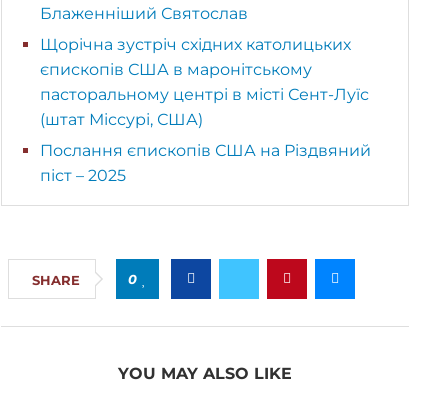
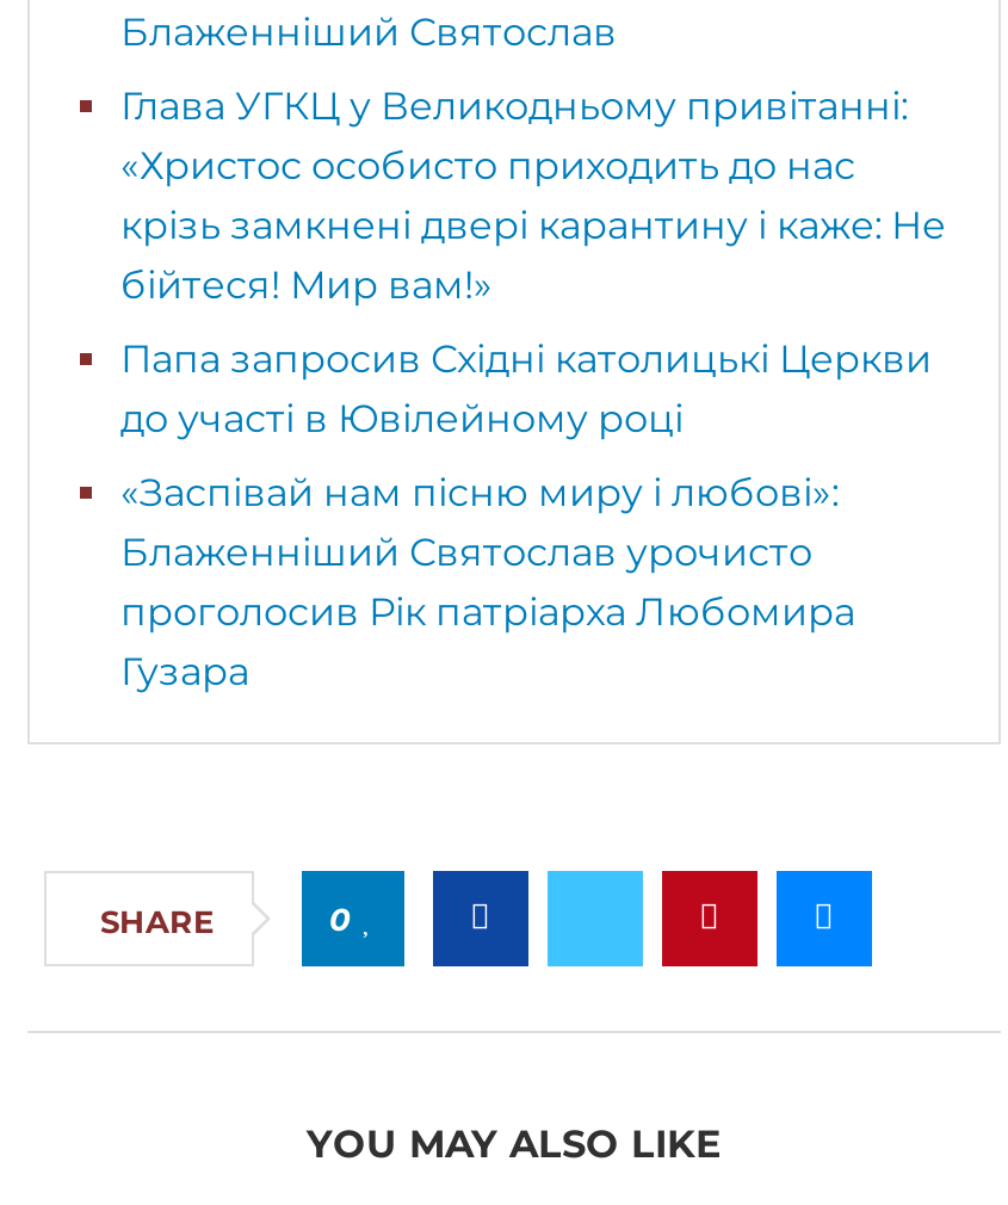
- Щорічна зустріч східних католицьких
- єпископів США в маронітському
- пасторальному центрі в місті Сент-Луїс
- (штат Міссурі, США)
- Послання єпископів США на Різдвяний
- піст – 2025
+ Глава УГКЦ у Великодньому привітанні:
+ «Христос особисто приходить до нас
+ крізь замкнені двері карантину і каже: Не
+ бійтеся! Мир вам!»
+ Папа запросив Східні католицькі Церкви
+ до участі в Ювілейному році
+ «Заспівай нам пісню миру і любові»:
+ Блаженніший Святослав урочисто
+ проголосив Рік патріарха Любомира
+ Гузара
